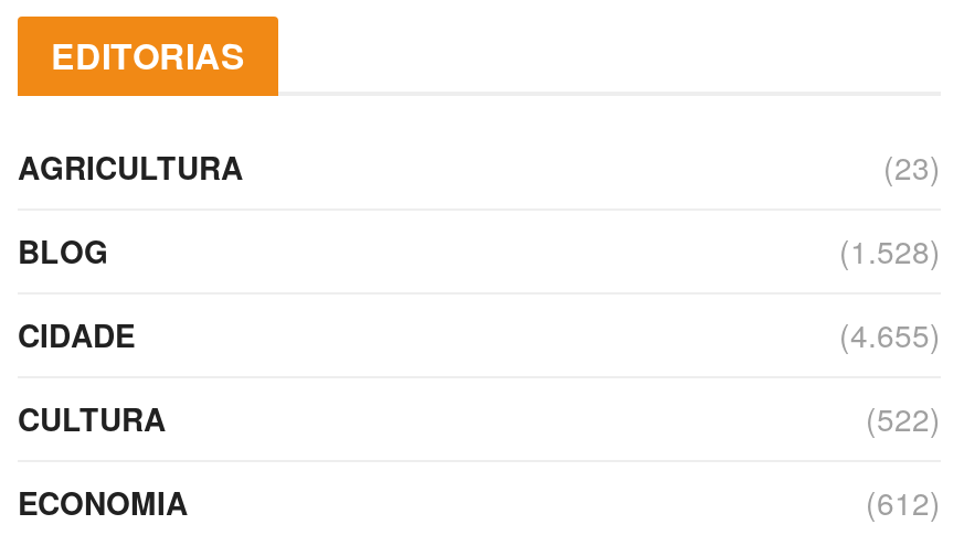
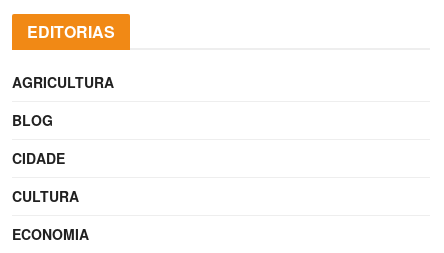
- (23)

- (1.528)

- (4.655)

- (522)

- (612)
